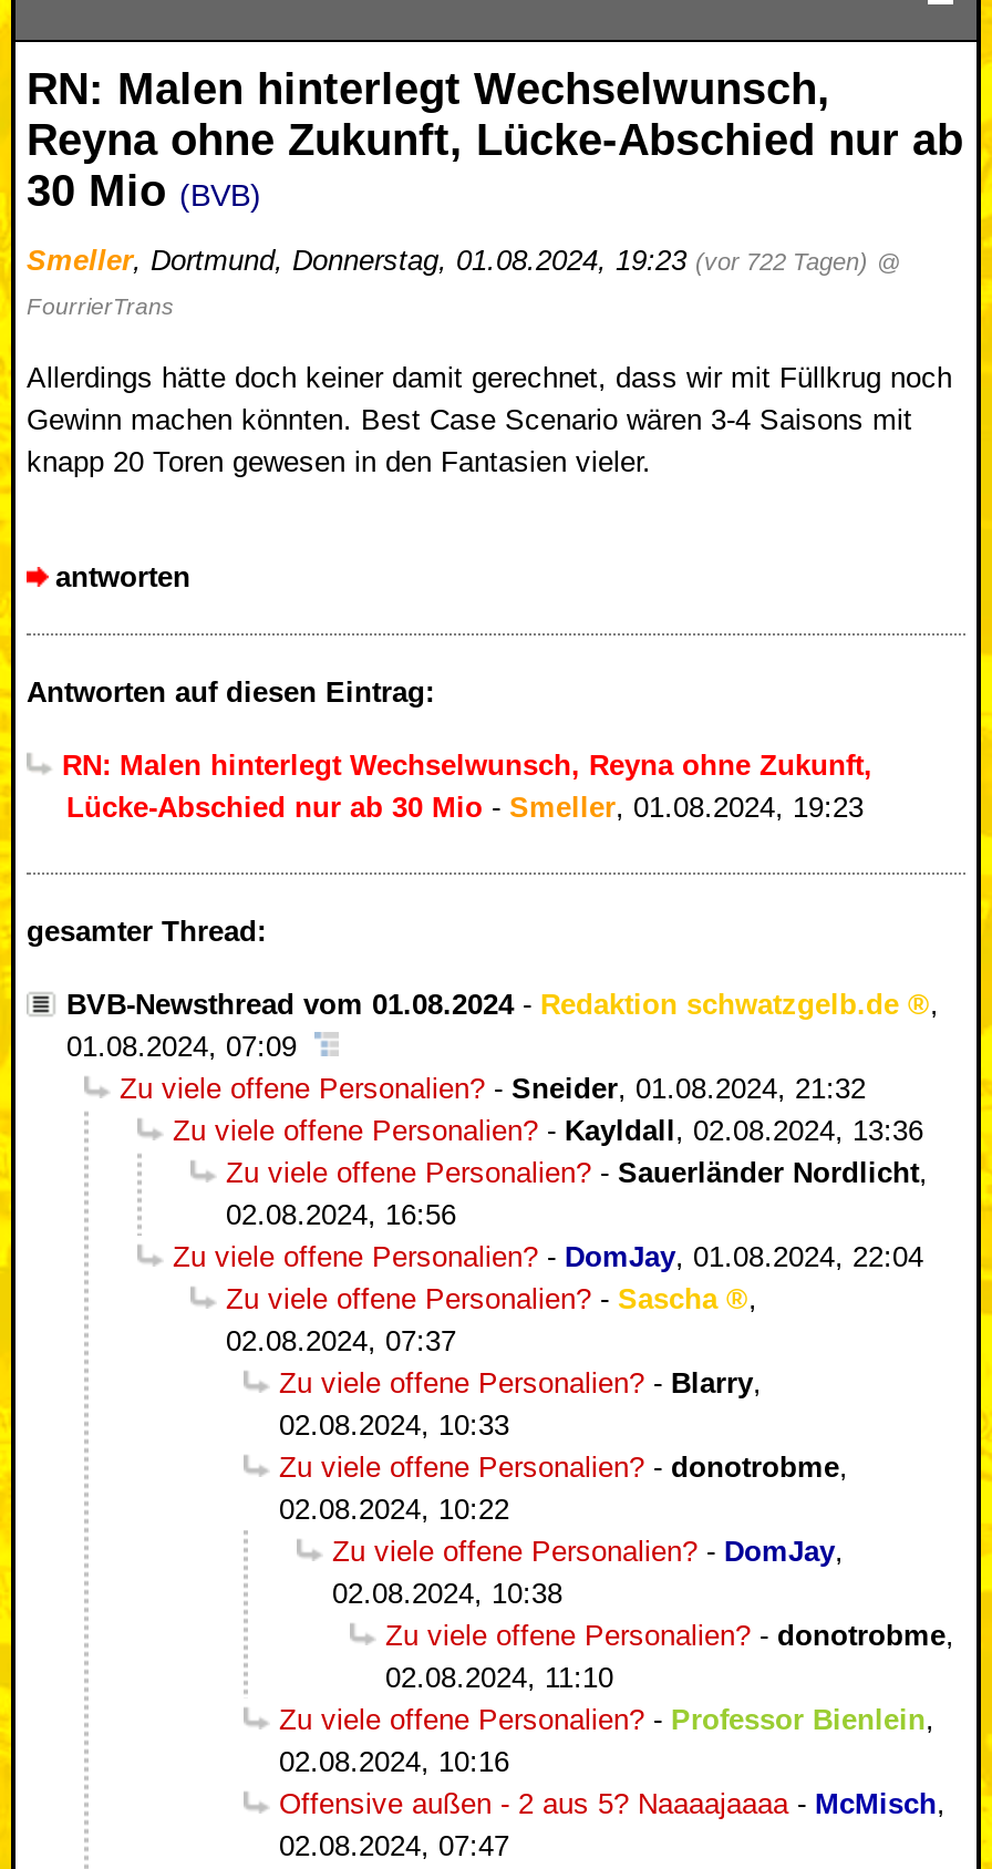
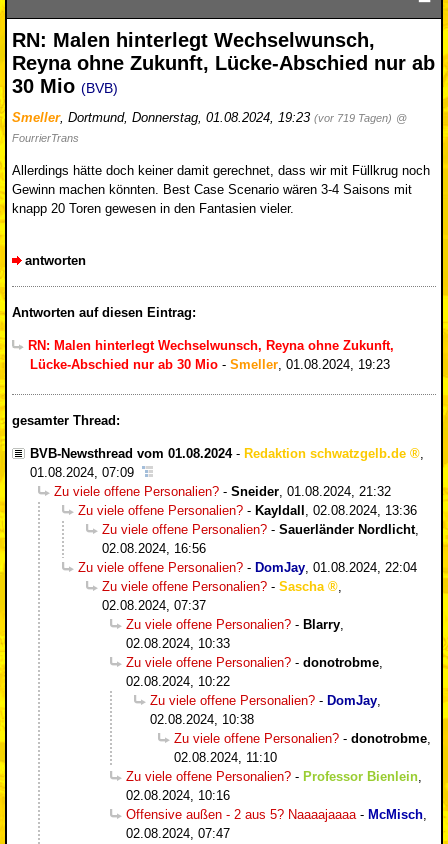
- Smeller, Dortmund, Donnerstag, 01.08.2024, 19:23 (vor 722 Tagen) @
+ Smeller, Dortmund, Donnerstag, 01.08.2024, 19:23 (vor 719 Tagen) @
